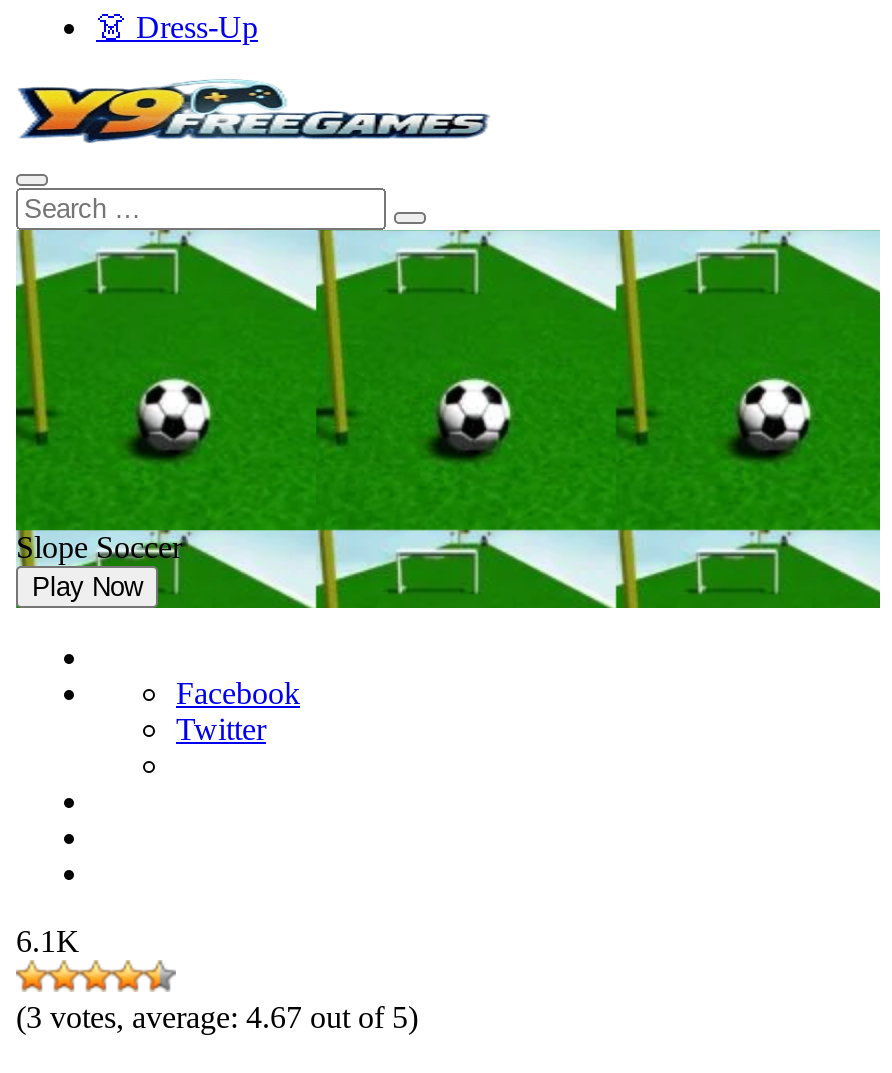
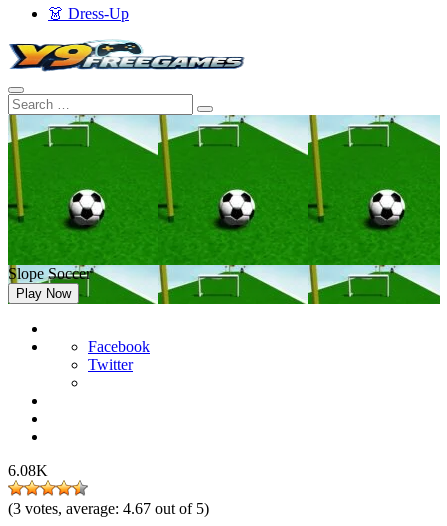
- 6.1K
+ 6.08K
